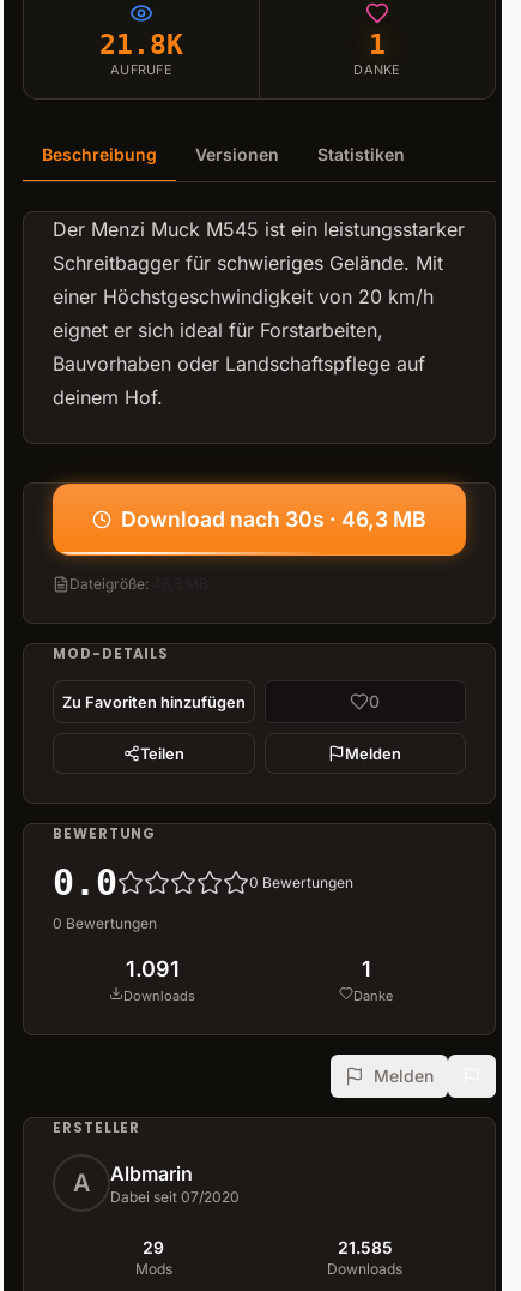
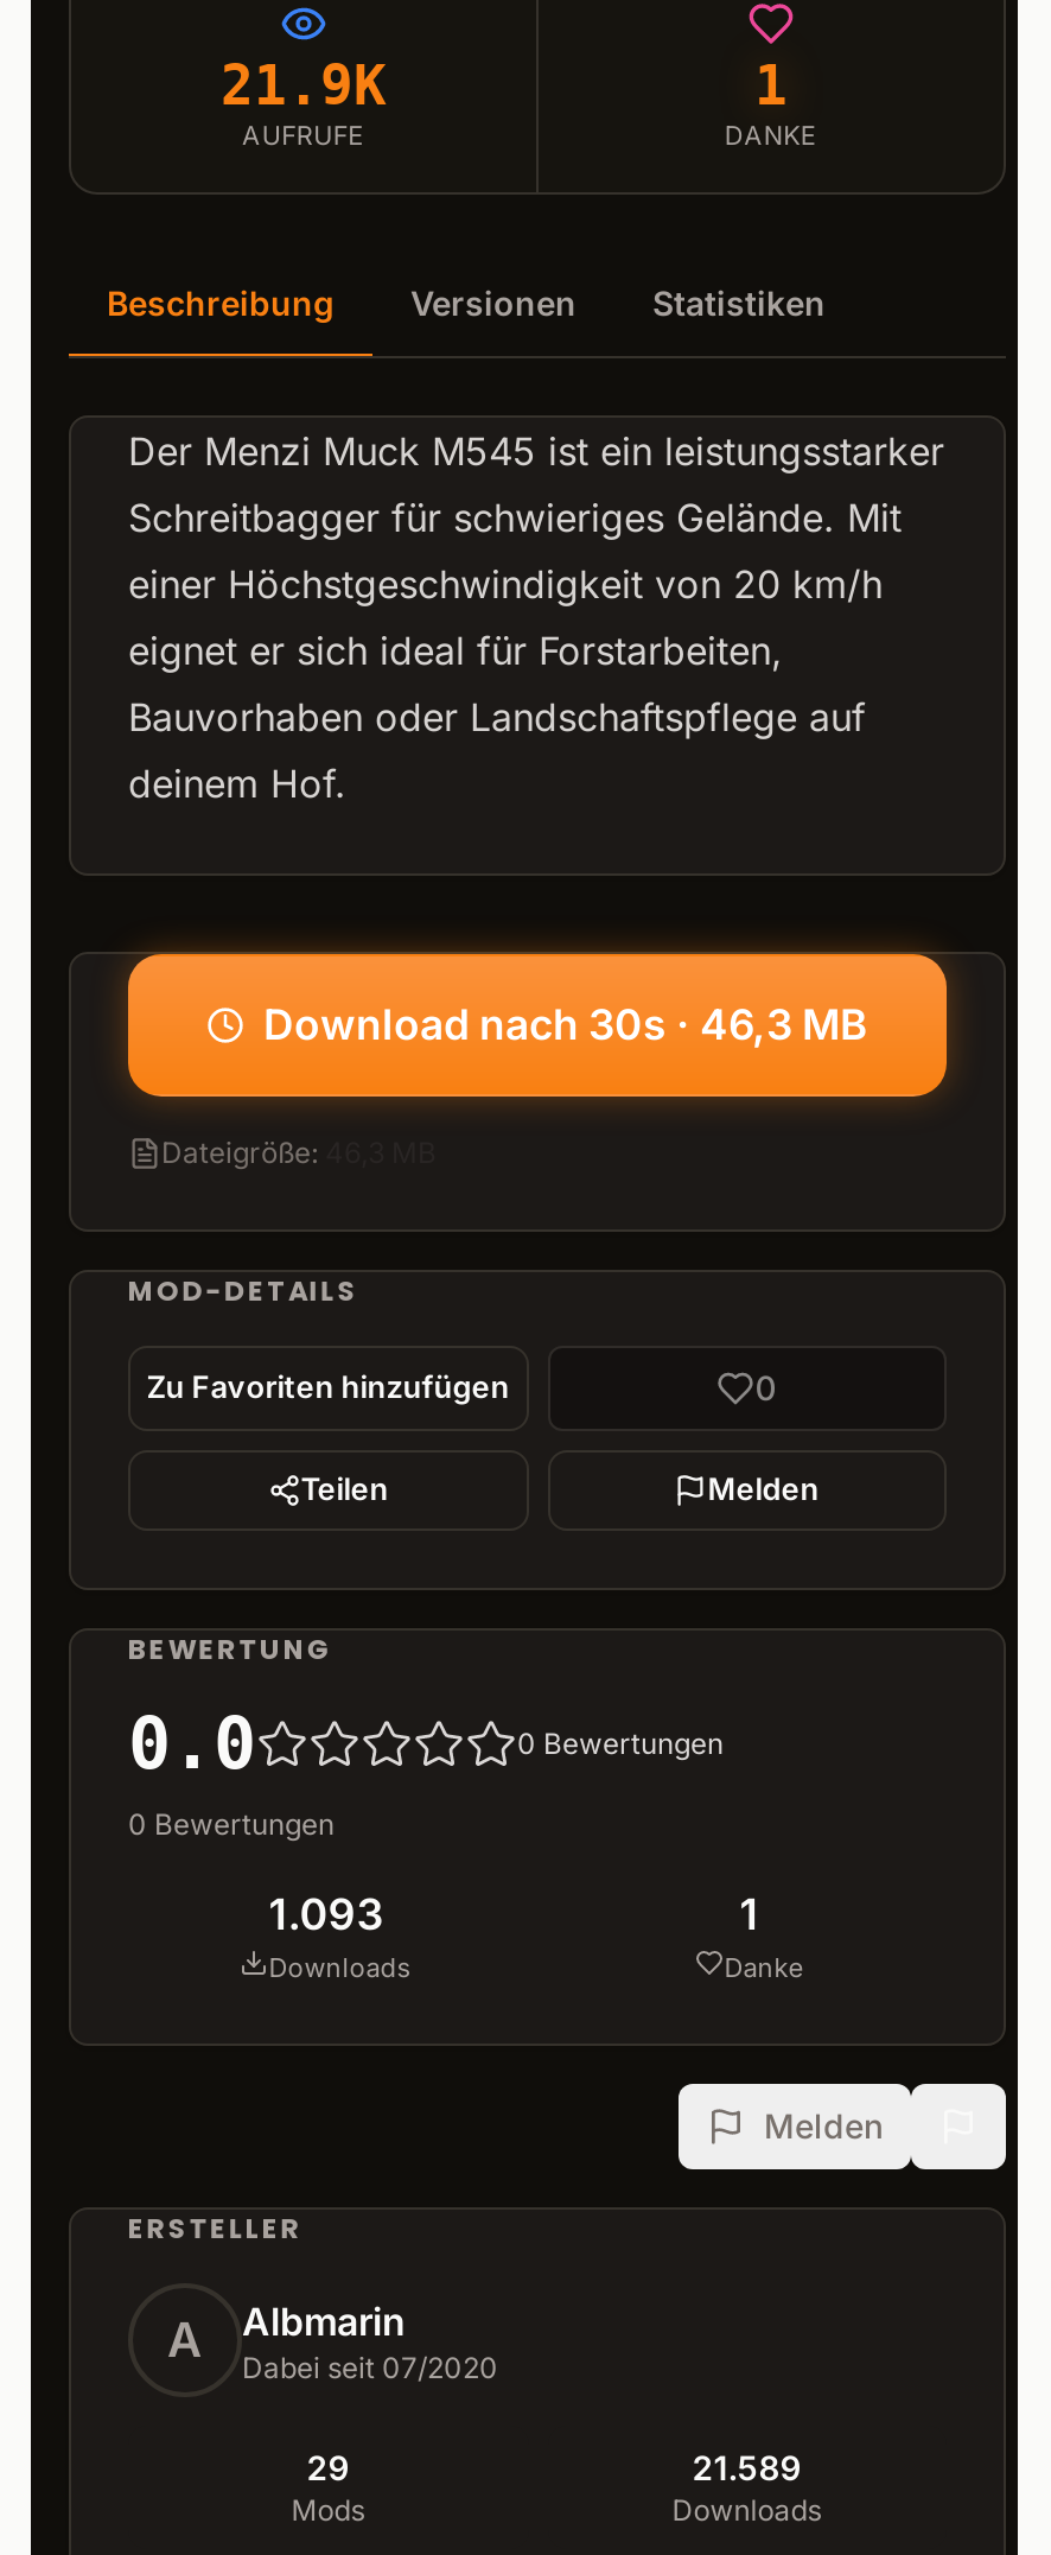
- 21.8K
+ 21.9K

- 1.091
+ 1.093

- 21.585
+ 21.589
